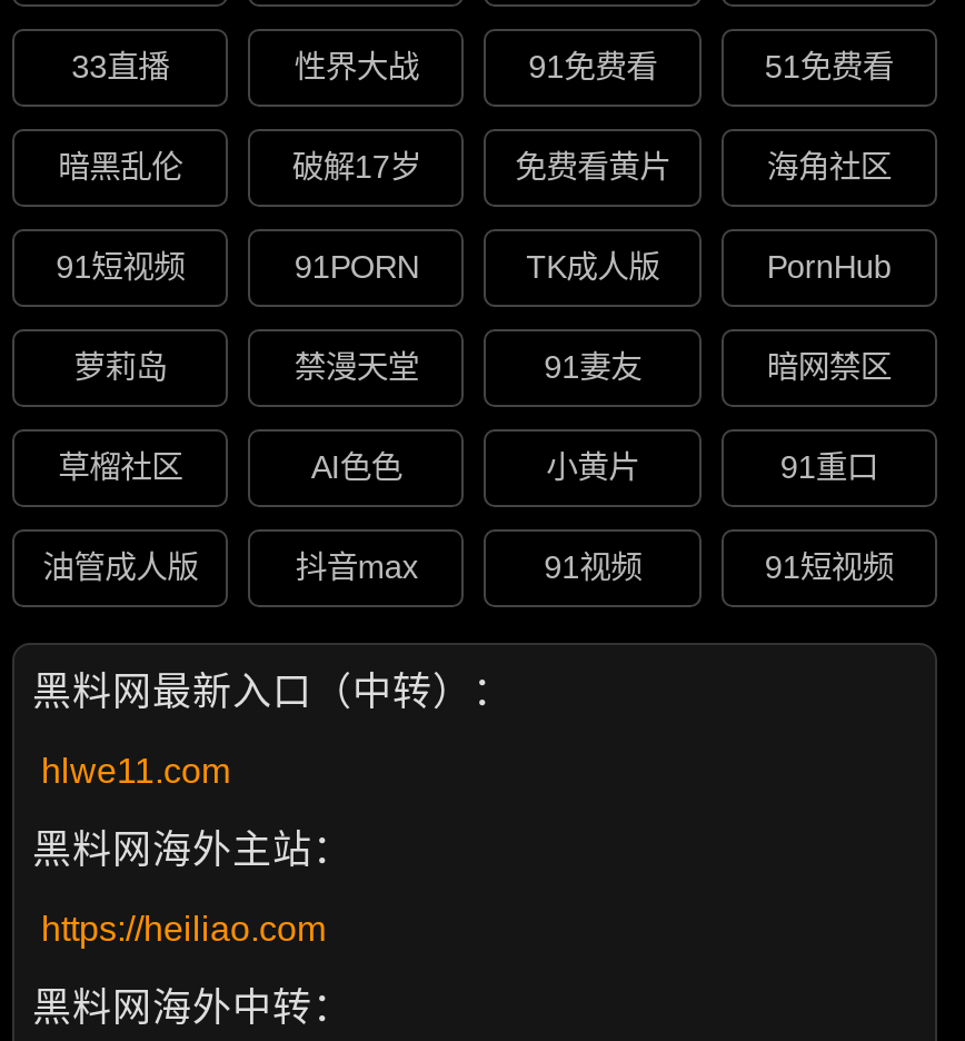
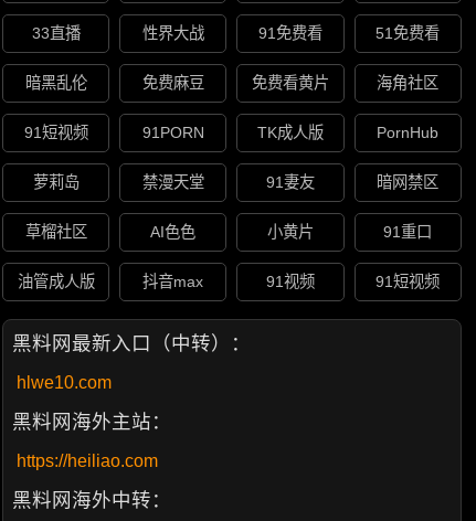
- 破解17岁
+ 免费麻豆

- hlwe11.com
+ hlwe10.com
